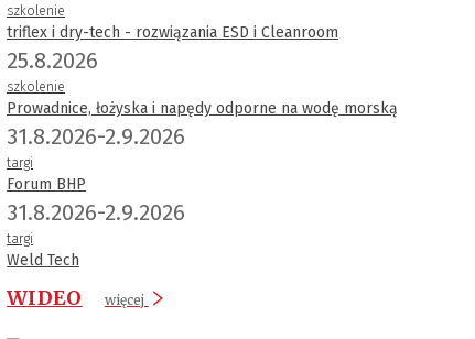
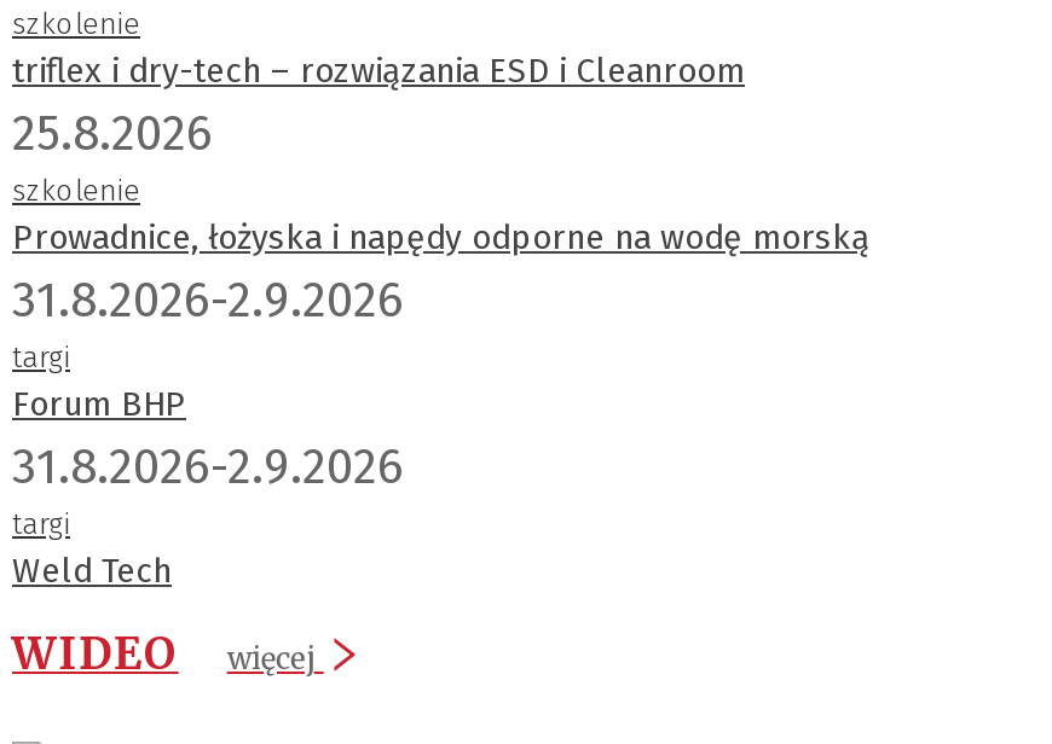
- triflex i dry-tech - rozwiązania ESD i Cleanroom
+ triflex i dry-tech – rozwiązania ESD i Cleanroom
